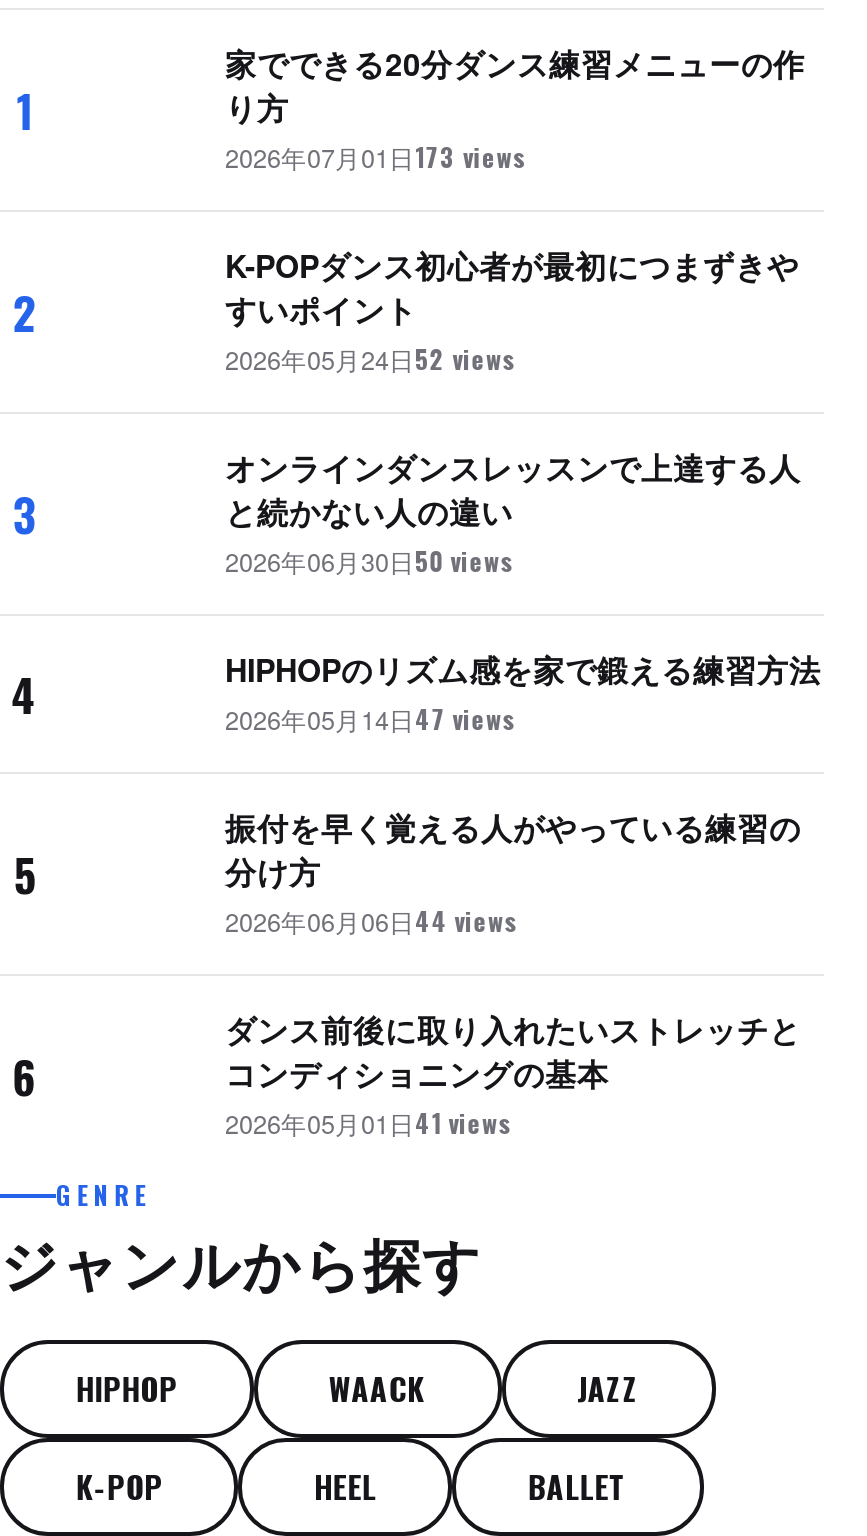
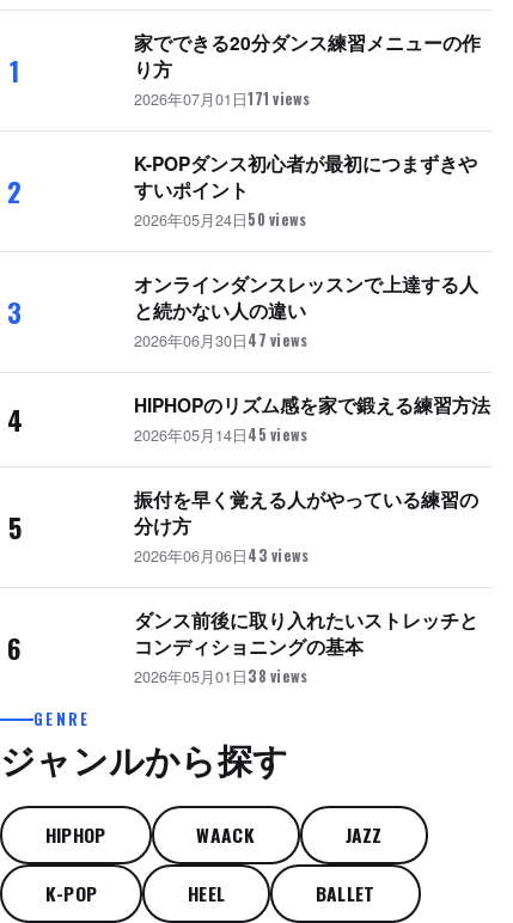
- 2026年07月01日173 views
+ 2026年07月01日171 views

- 2026年05月24日52 views
+ 2026年05月24日50 views

- 2026年06月30日50 views
+ 2026年06月30日47 views

- 2026年05月14日47 views
+ 2026年05月14日45 views

- 2026年06月06日44 views
+ 2026年06月06日43 views

- 2026年05月01日41 views
+ 2026年05月01日38 views
